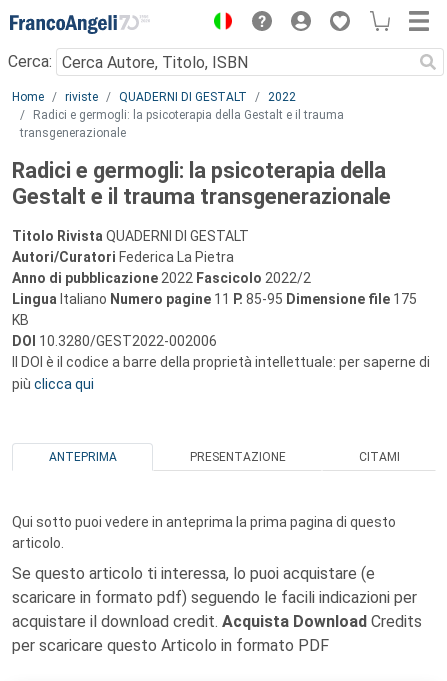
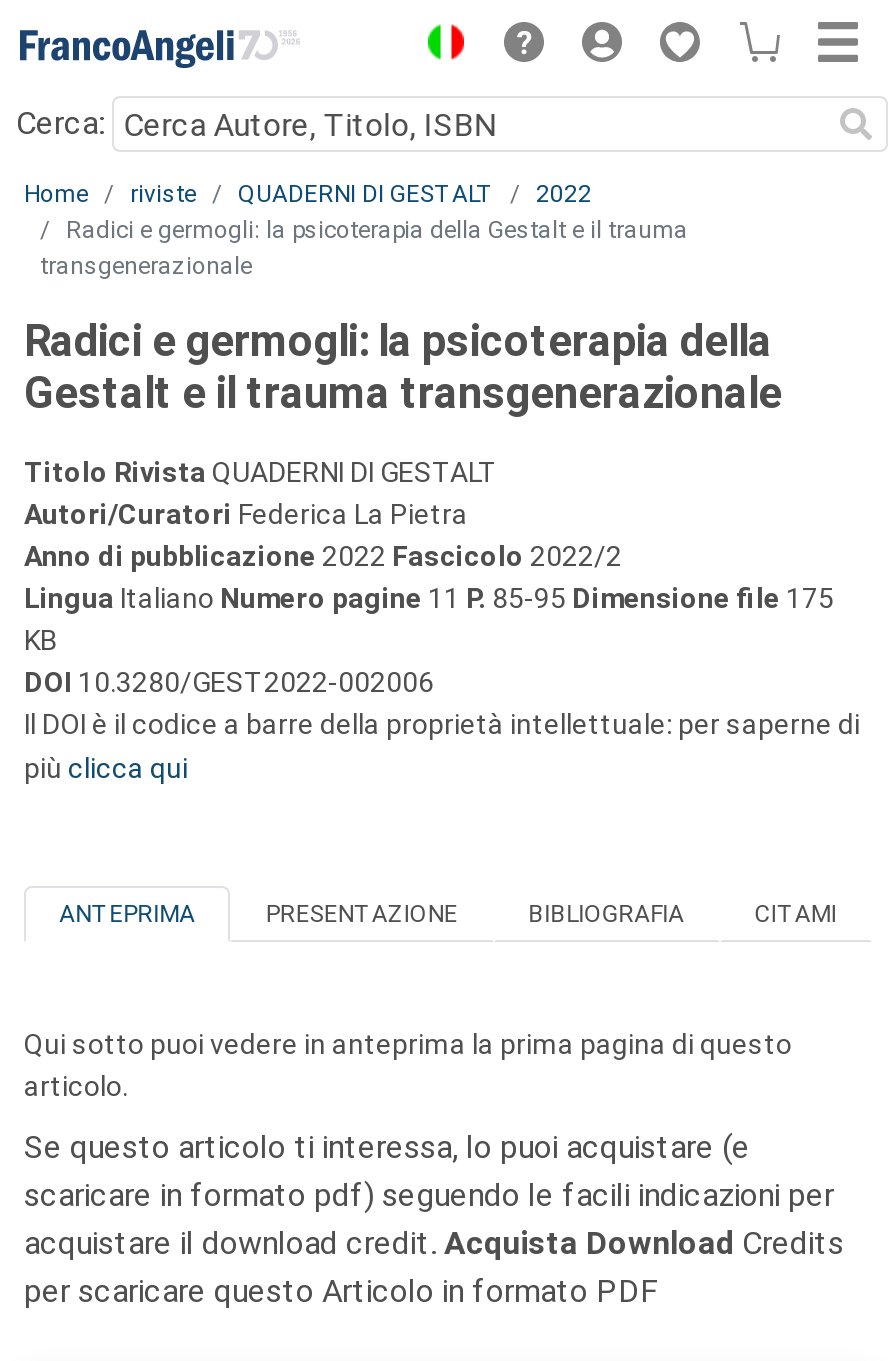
+ BIBLIOGRAFIA
